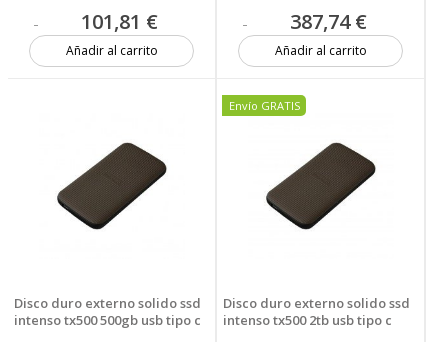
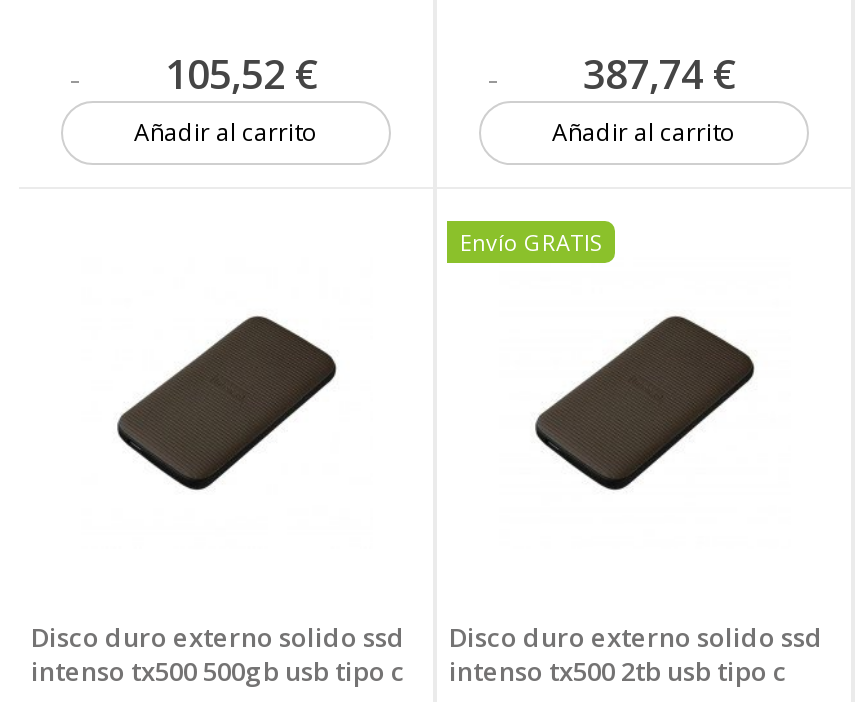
- 101,81 €
+ 105,52 €
